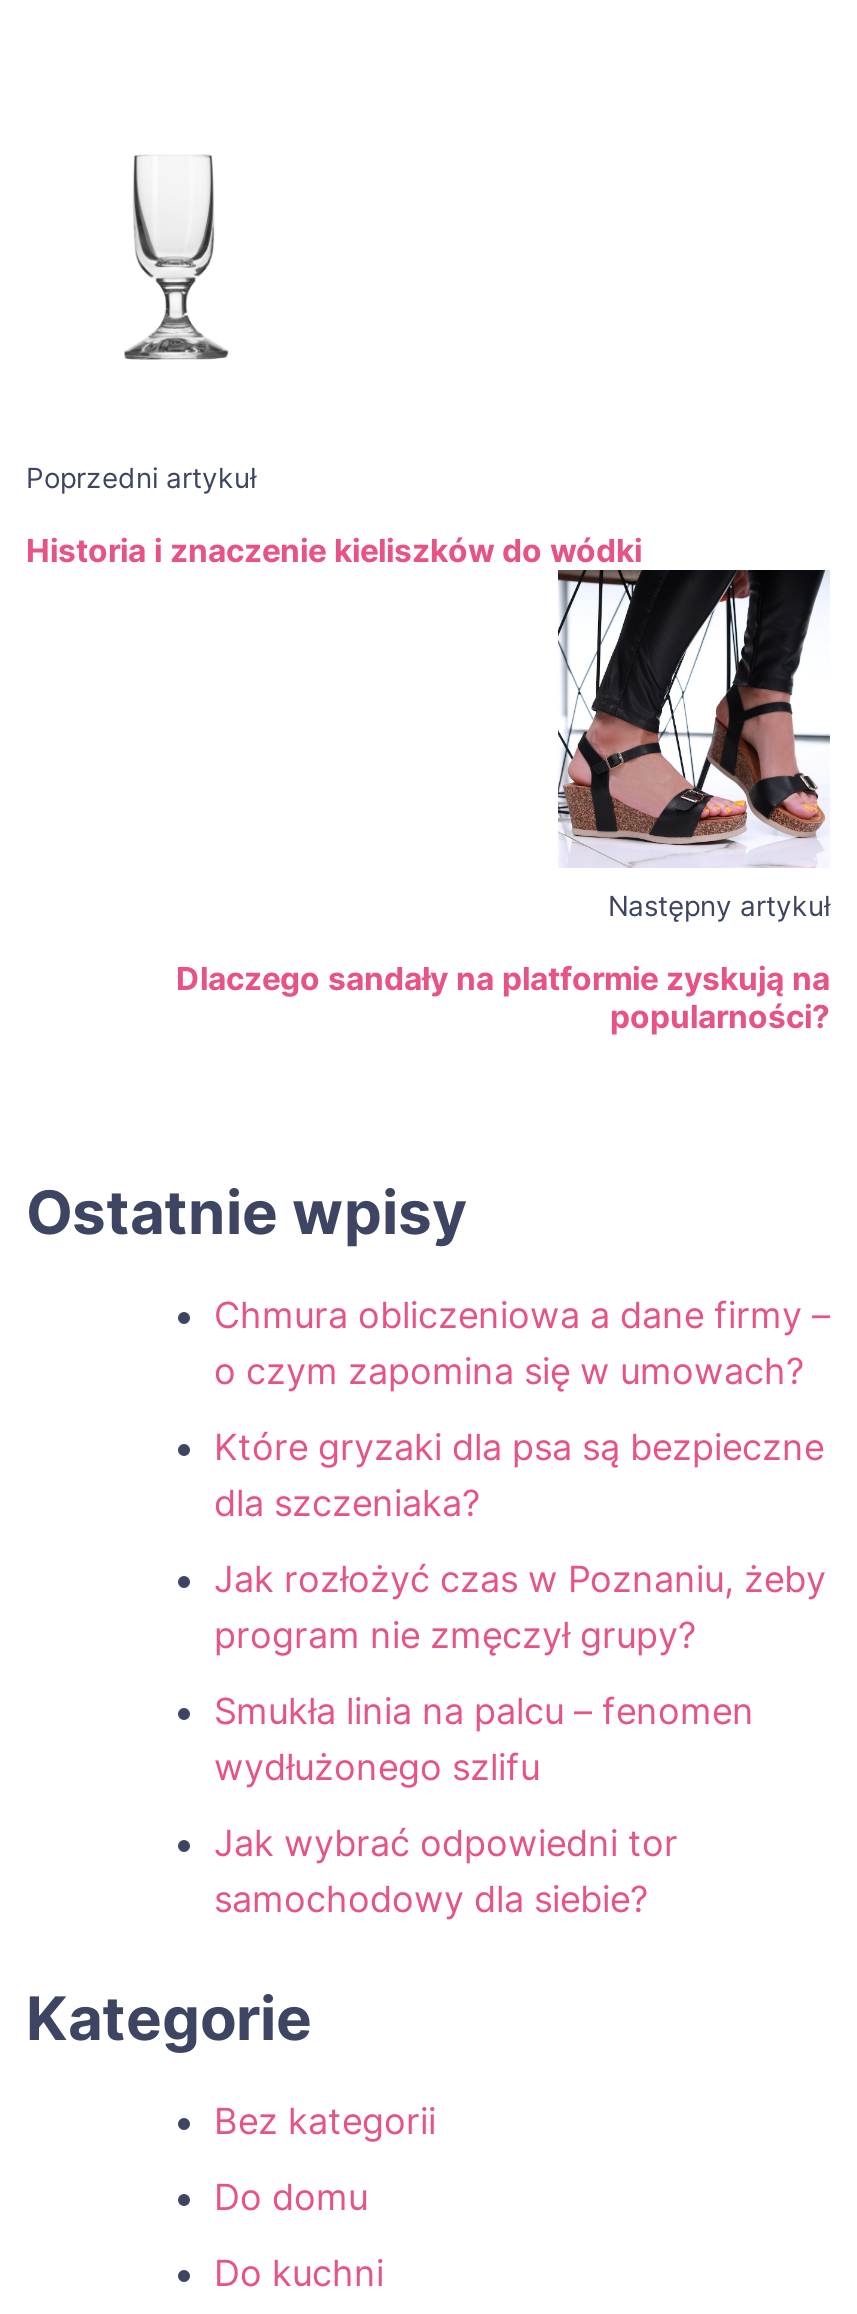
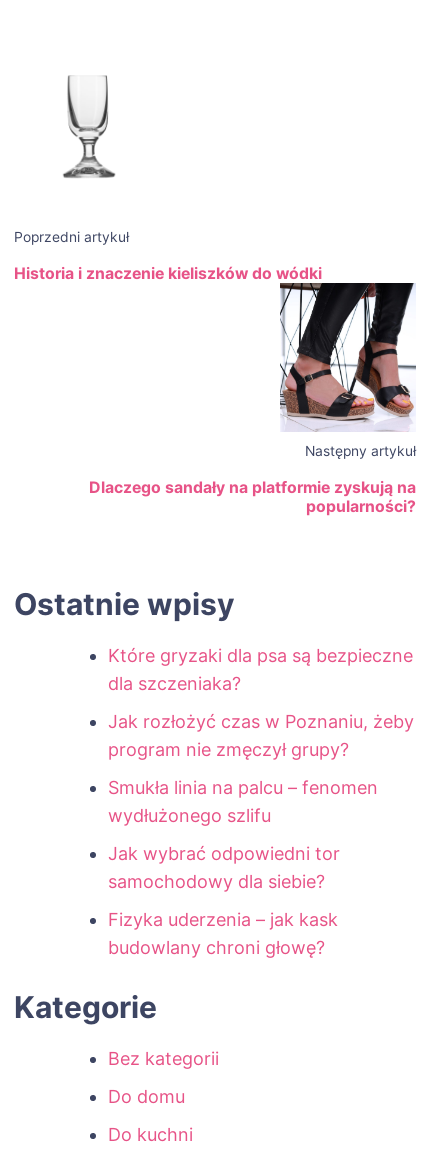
- Chmura obliczeniowa a dane firmy –
- o czym zapomina się w umowach?

moved up: Które gryzaki dla psa są bezpieczne | dla szczeniaka? | Jak rozłożyć czas w Poznaniu, żeby | program nie zmęczył grupy? | Smukła linia na palcu – fenomen | wydłużonego szlifu | Jak wybrać odpowiedni tor | samochodowy dla siebie?

+ Fizyka uderzenia – jak kask
+ budowlany chroni głowę?
